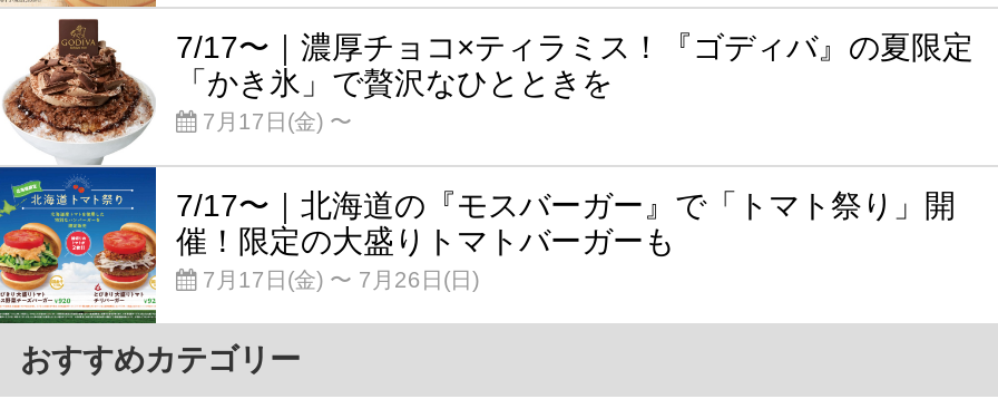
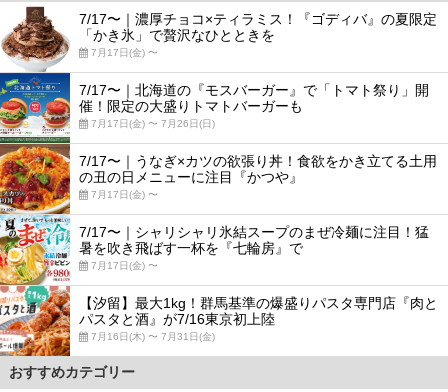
+ [image]
+ 7/17〜｜うなぎ×カツの欲張り丼！食欲をかき立てる土用
+ の丑の日メニューに注目『かつや』
+ 7月17日(金) 〜
+ 7/17〜｜シャリシャリ氷結スープのまぜ冷麺に注目！猛
+ 暑を吹き飛ばす一杯を『七輪房』で
+ 7月17日(金) 〜
+ 【汐留】最大1kg！群馬基準の爆盛りパスタ専門店『肉と
+ パスタと酒』が7/16東京初上陸
+ 7月16日(木) 〜 7月31日(金)
